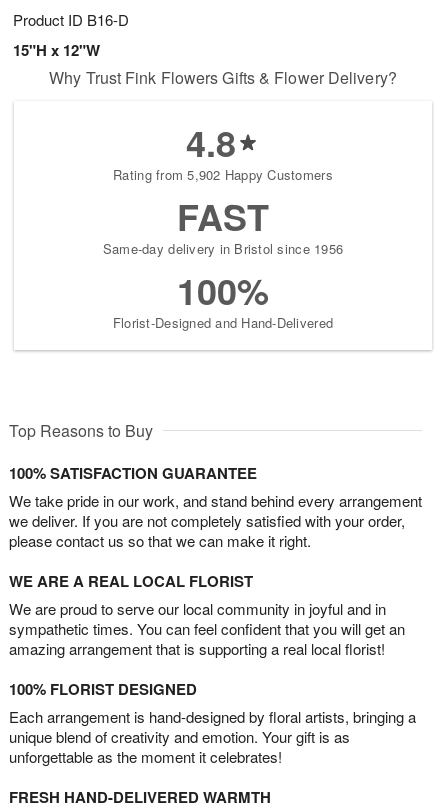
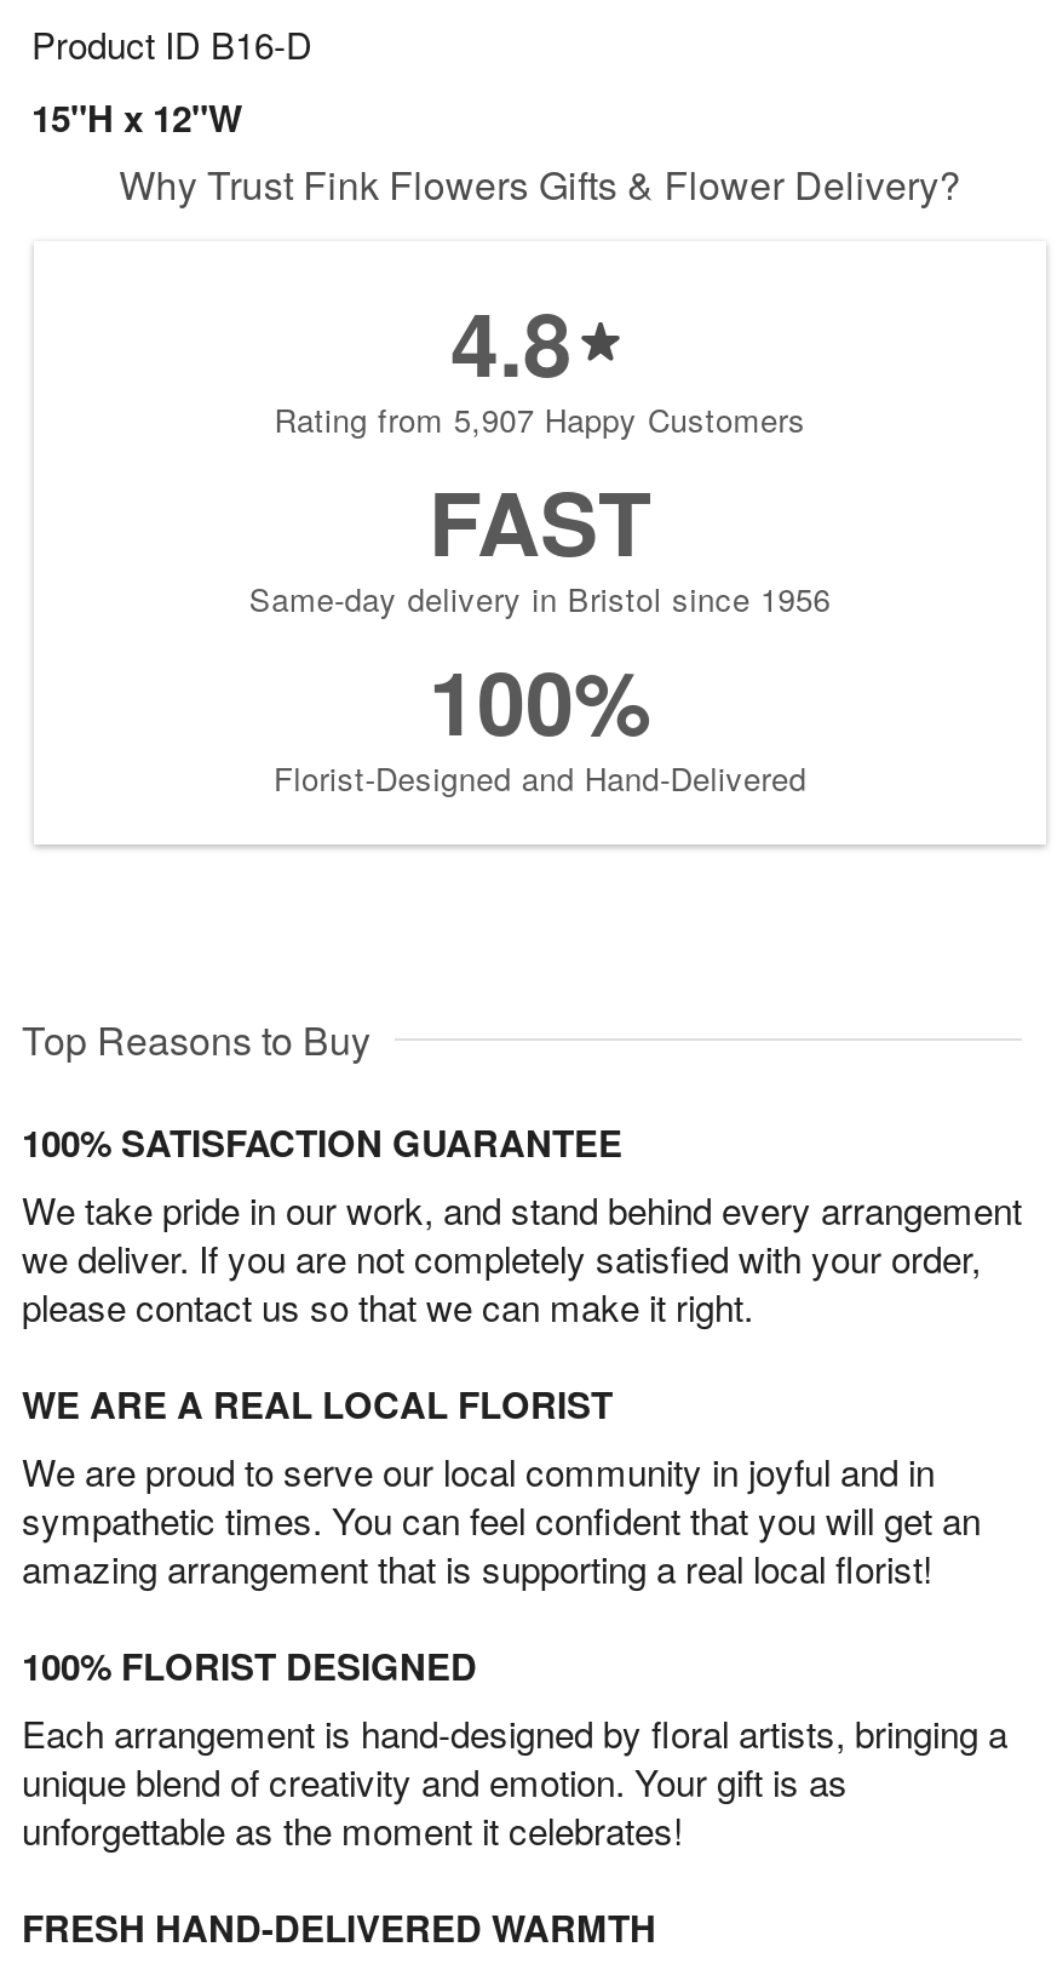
- Rating from 5,902 Happy Customers
+ Rating from 5,907 Happy Customers
